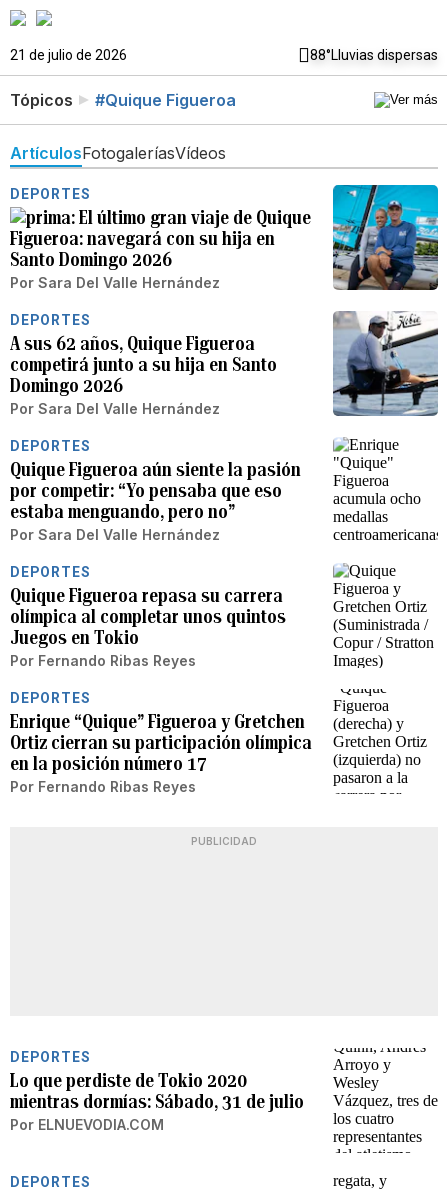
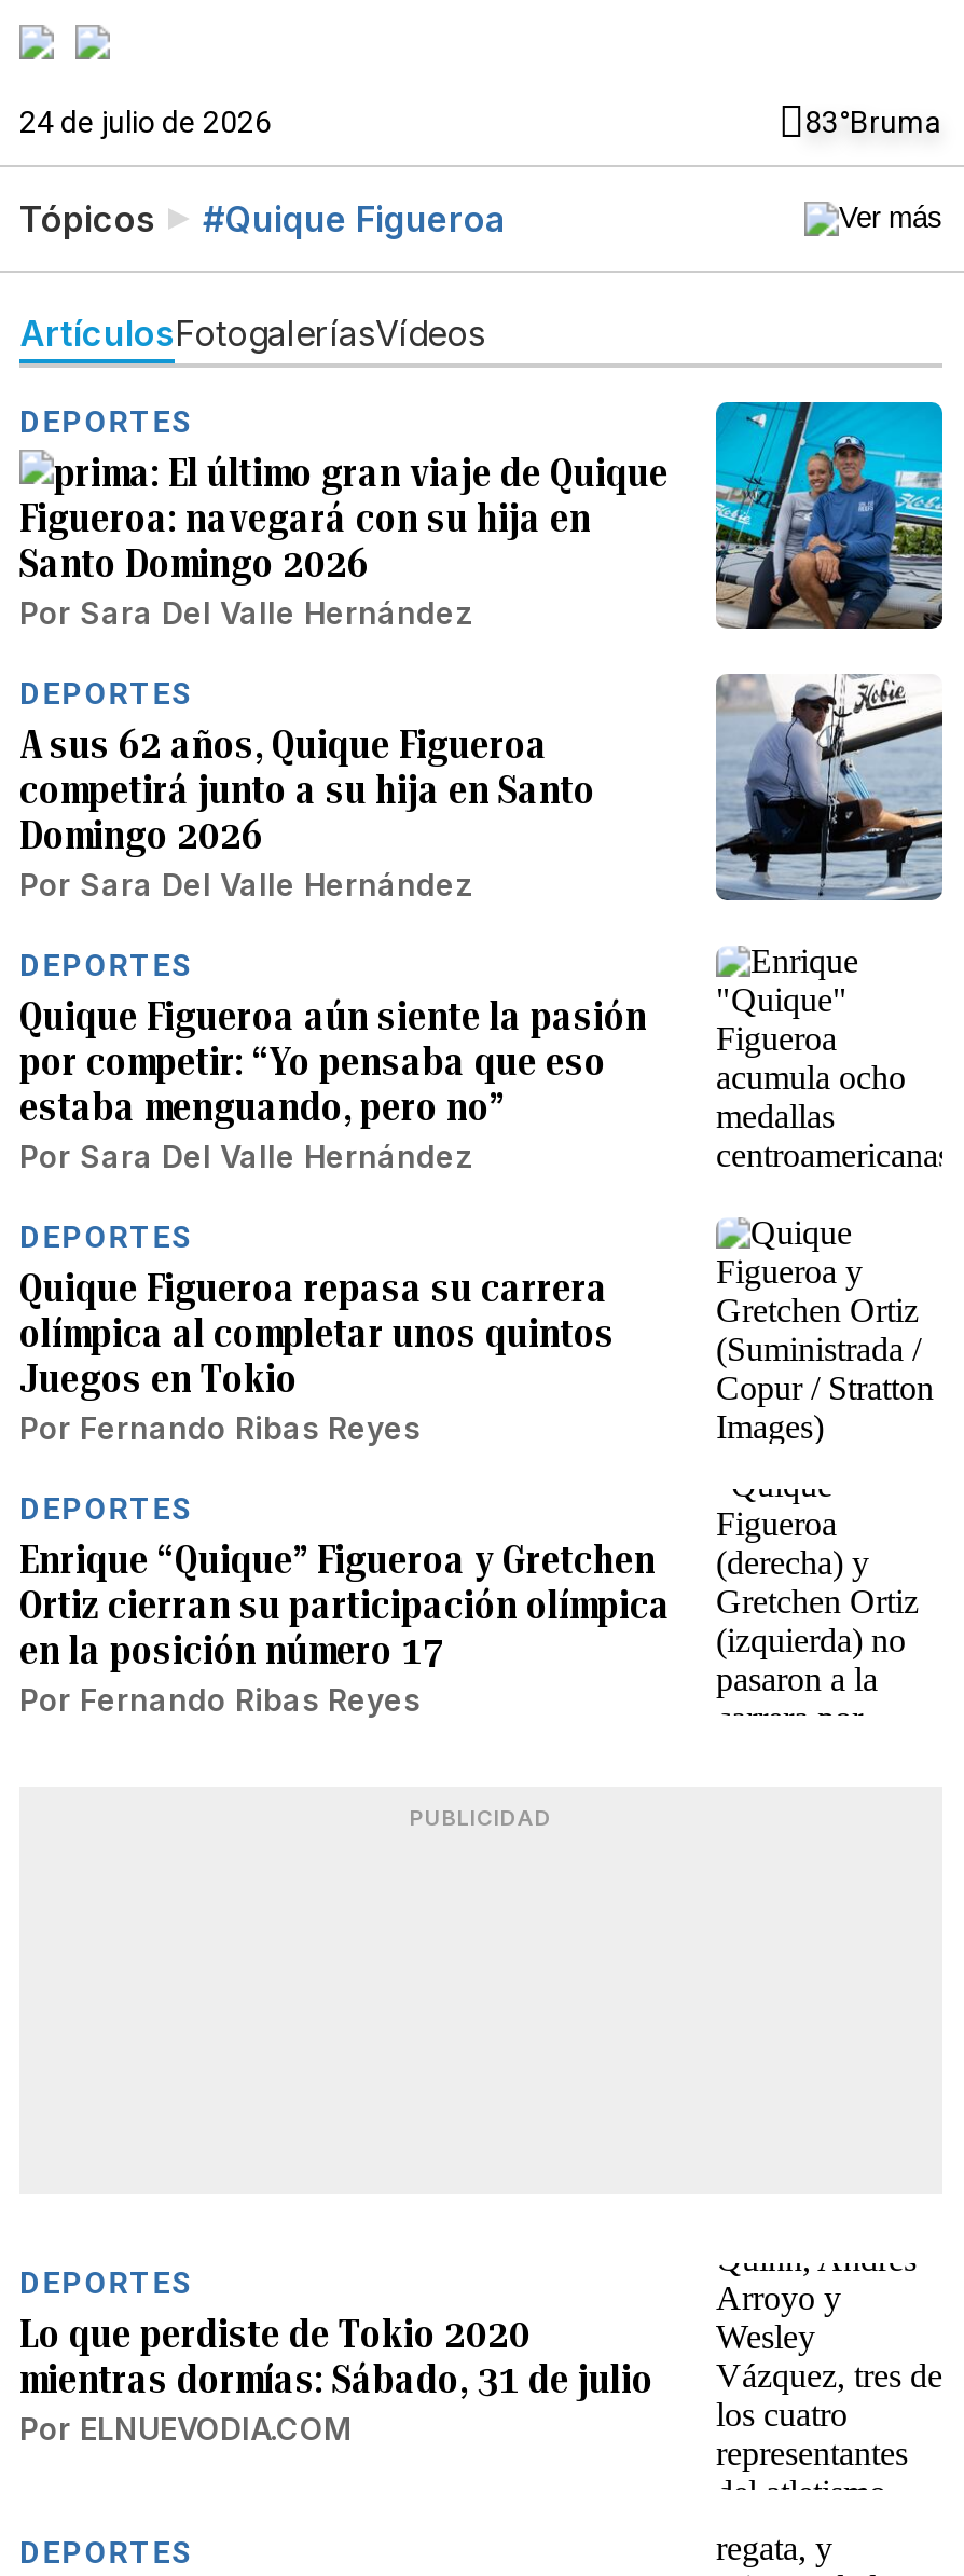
- 21 de julio de 2026
- 88°Lluvias dispersas
+ 24 de julio de 2026
+ 83°Bruma
